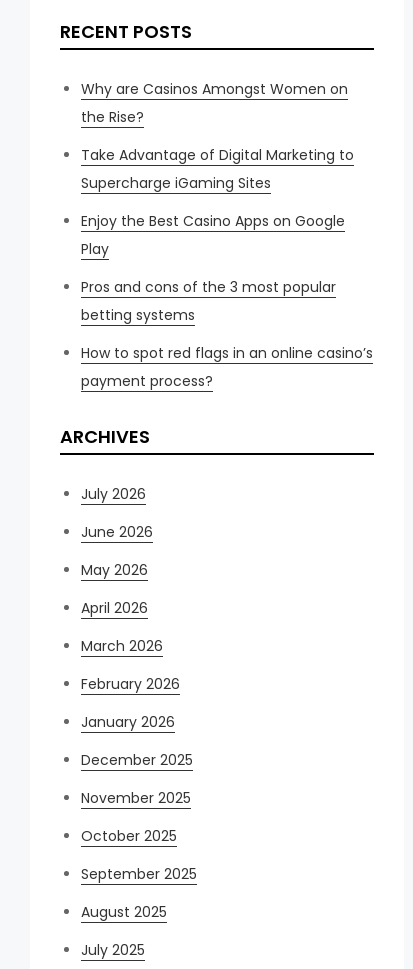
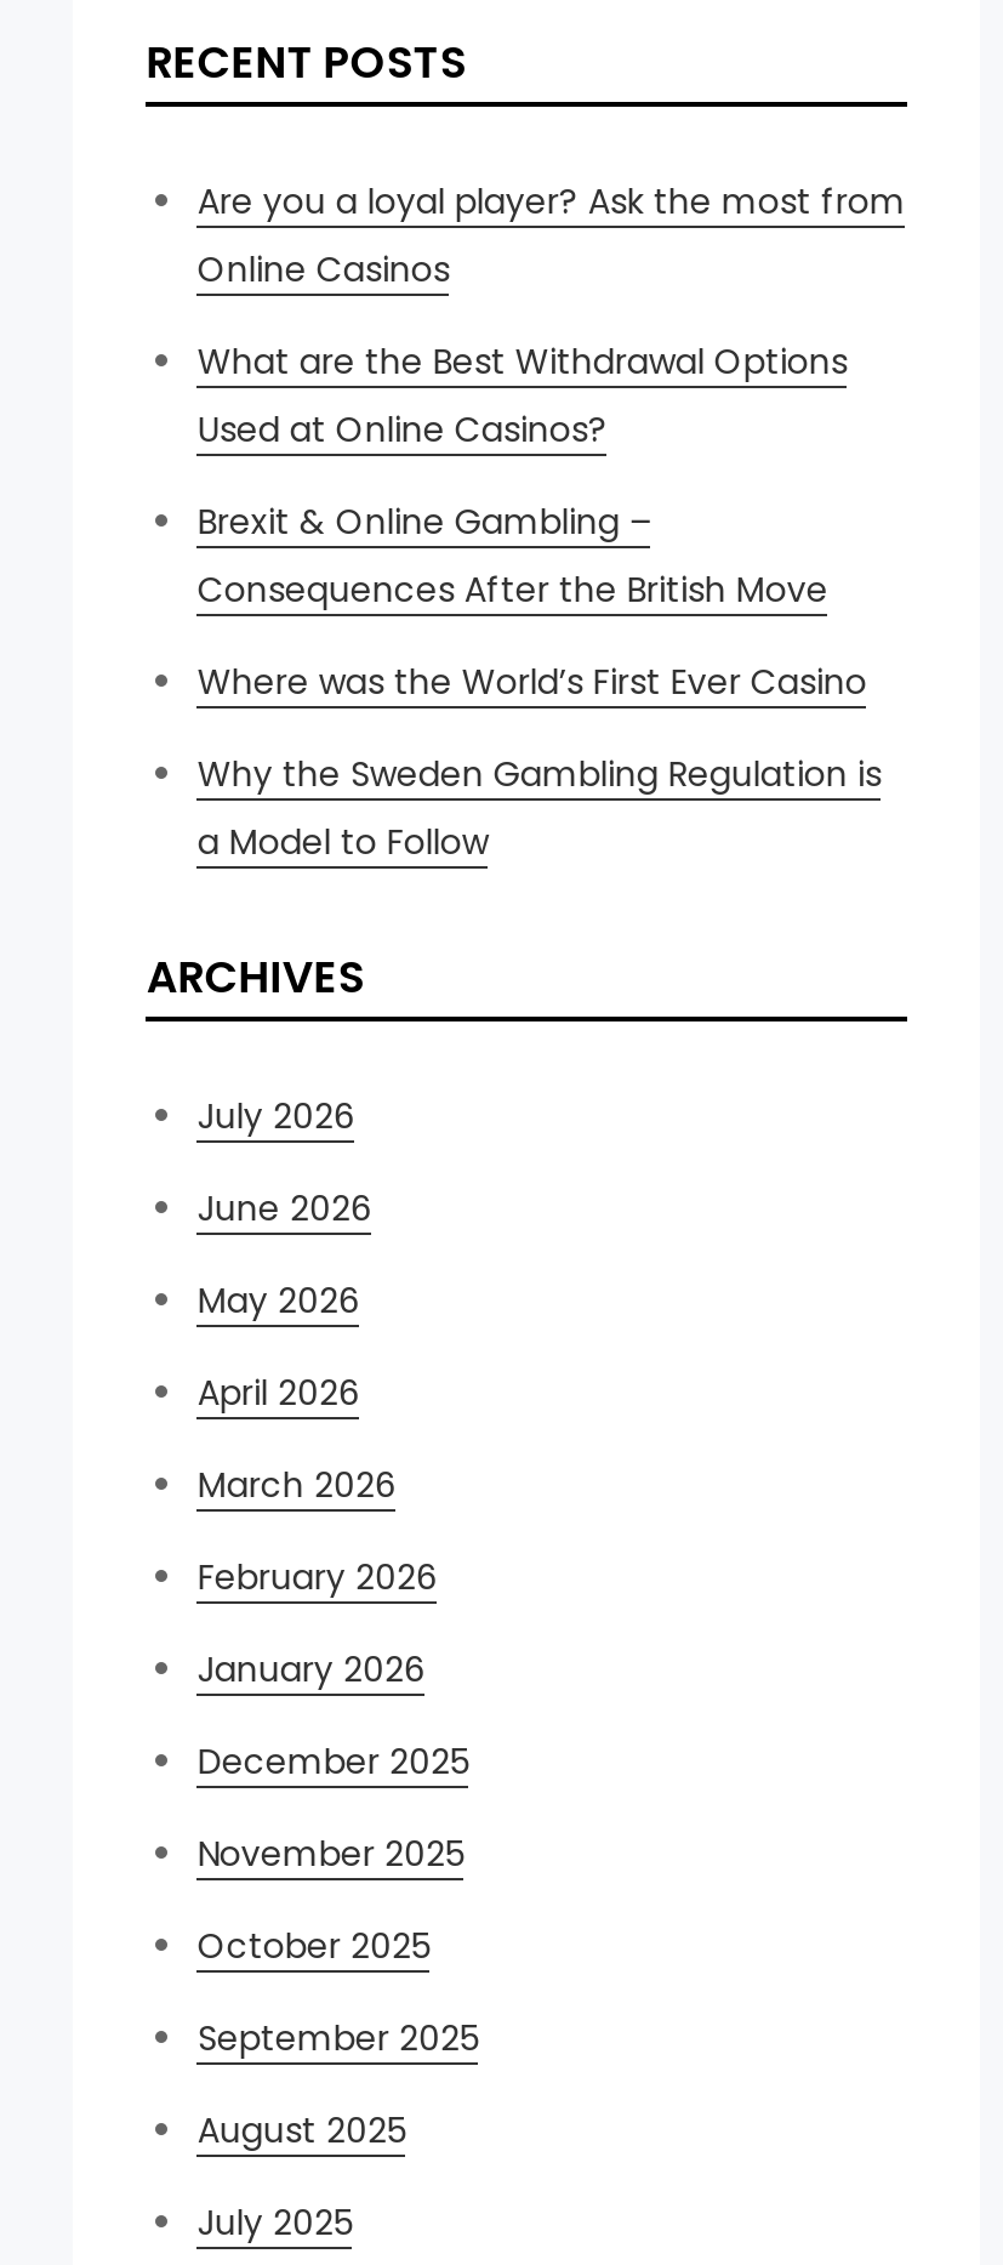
- Why are Casinos Amongst Women on
- the Rise?
+ Are you a loyal player? Ask the most from
+ Online Casinos

- Take Advantage of Digital Marketing to
- Supercharge iGaming Sites
+ What are the Best Withdrawal Options
+ Used at Online Casinos?

- Enjoy the Best Casino Apps on Google
- Play
+ Brexit & Online Gambling –
+ Consequences After the British Move

- Pros and cons of the 3 most popular
- betting systems
+ Where was the World’s First Ever Casino

- How to spot red flags in an online casino’s
- payment process?
+ Why the Sweden Gambling Regulation is
+ a Model to Follow
